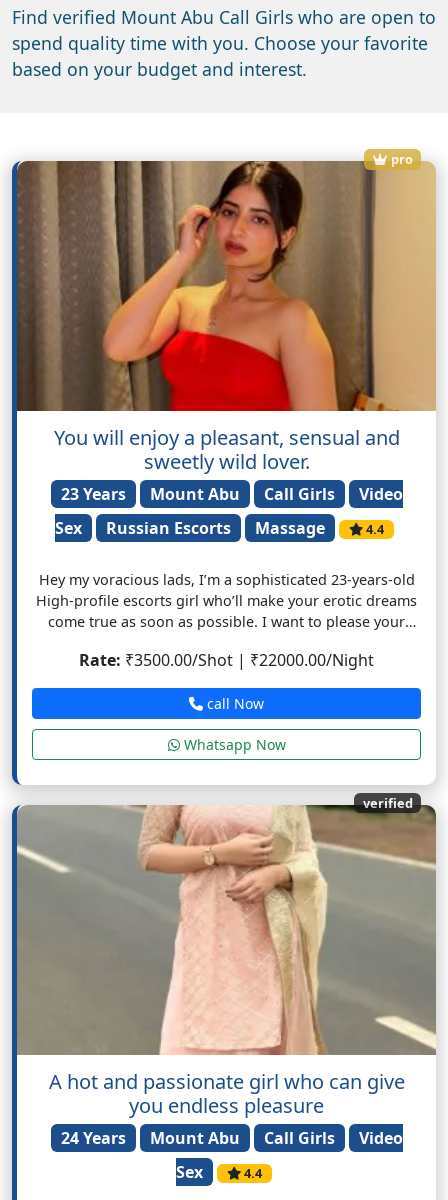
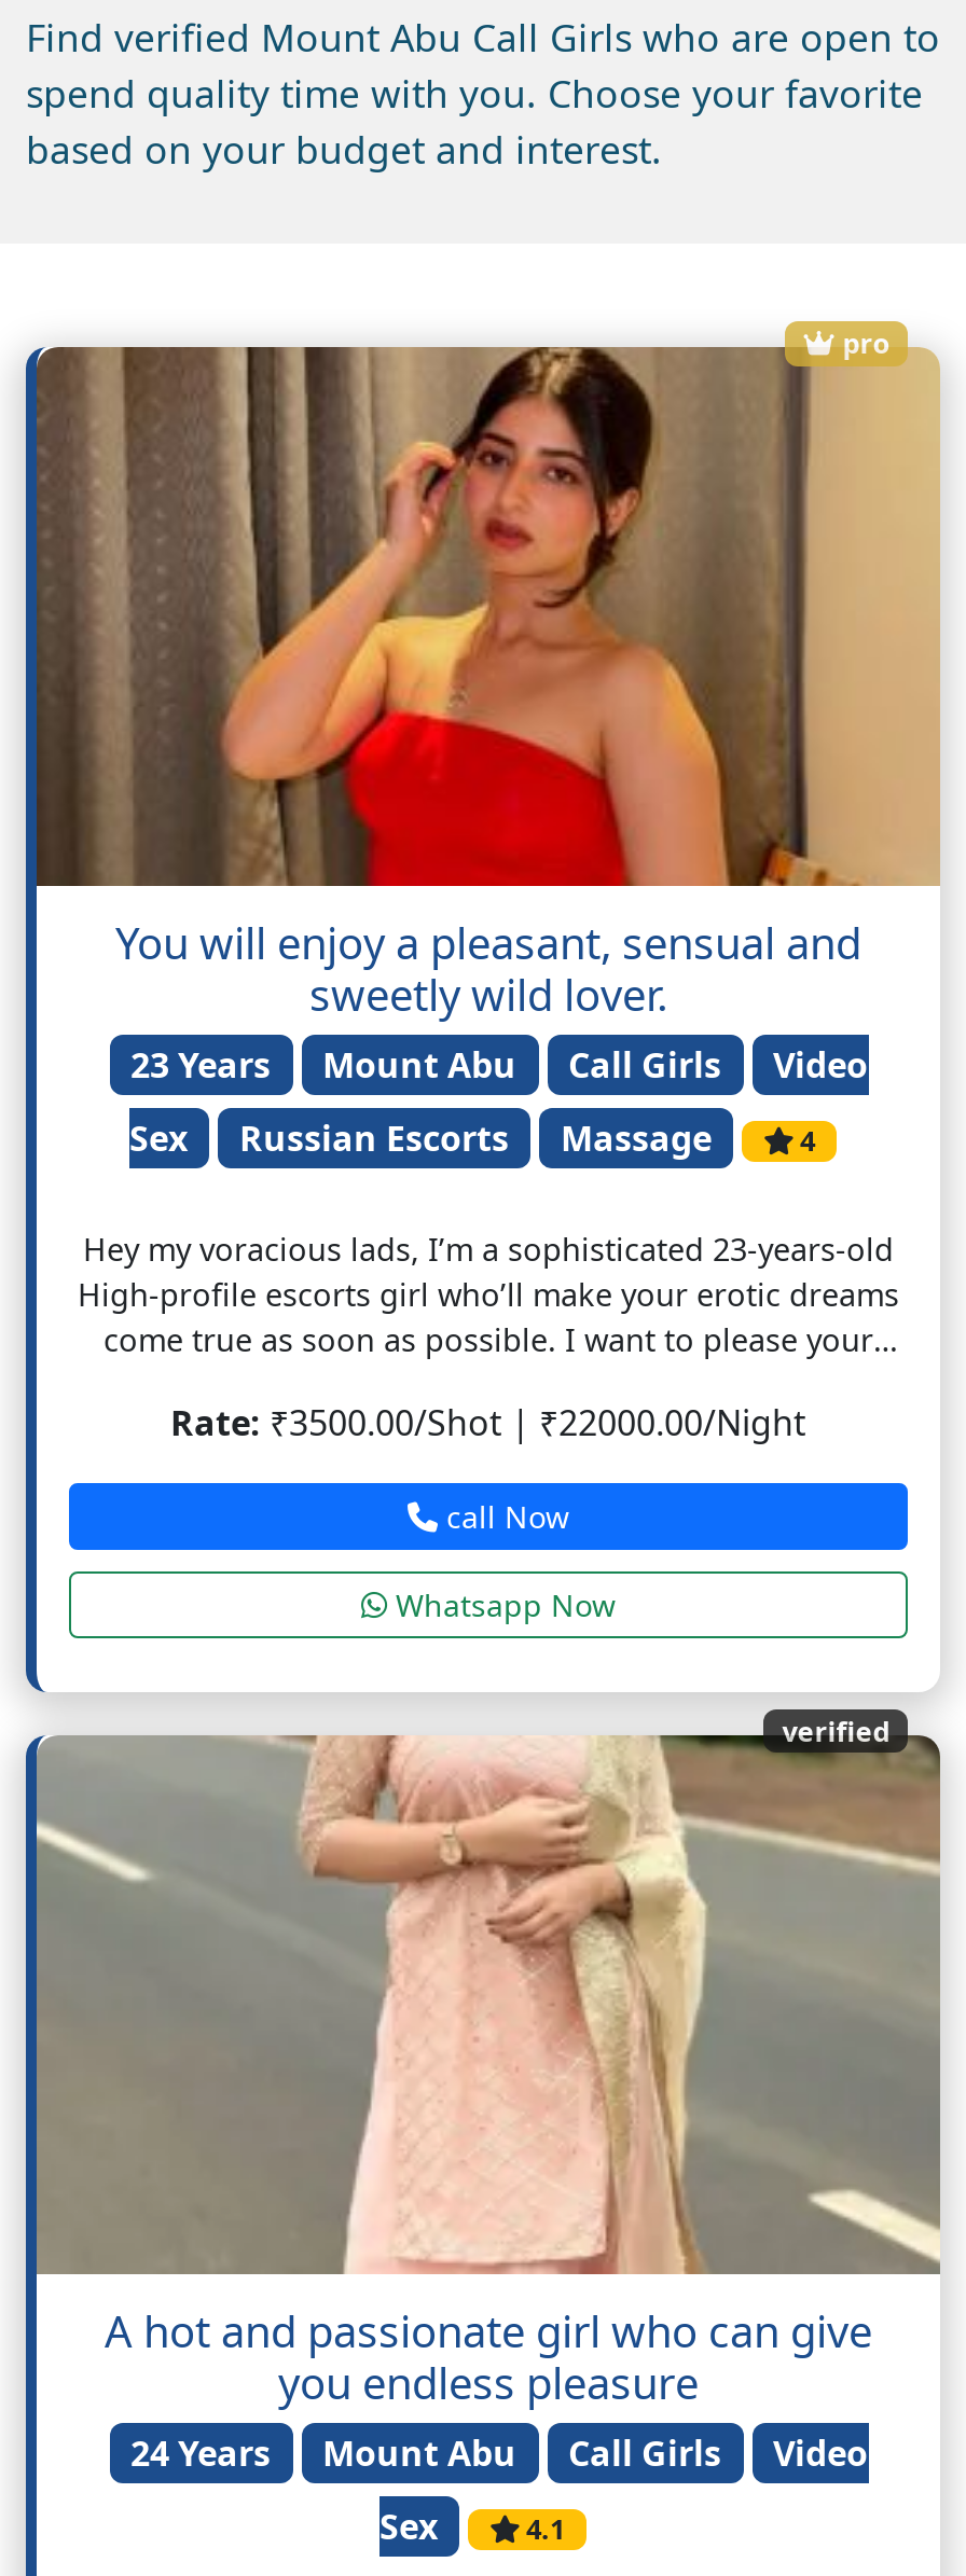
- 4.4
+ 4

- 4.4
+ 4.1
